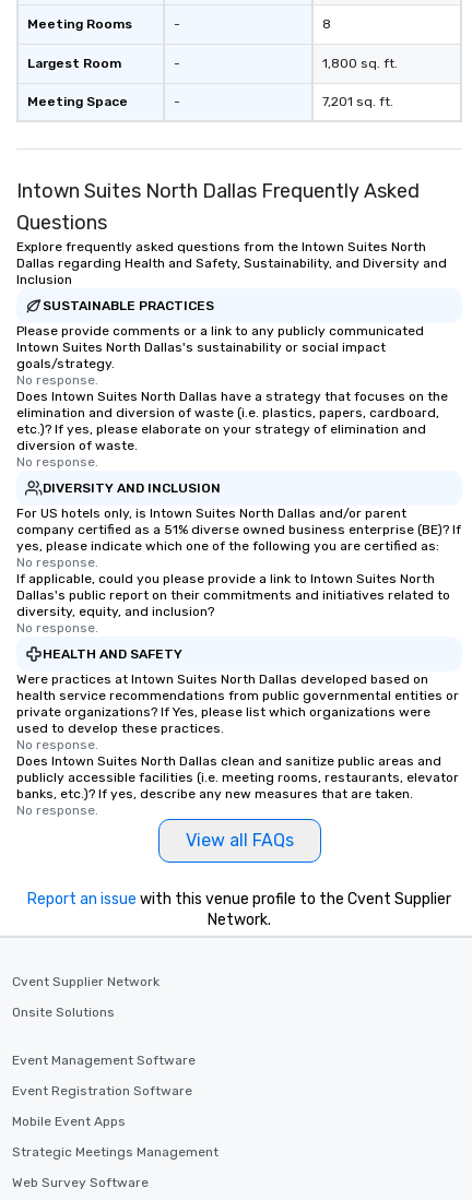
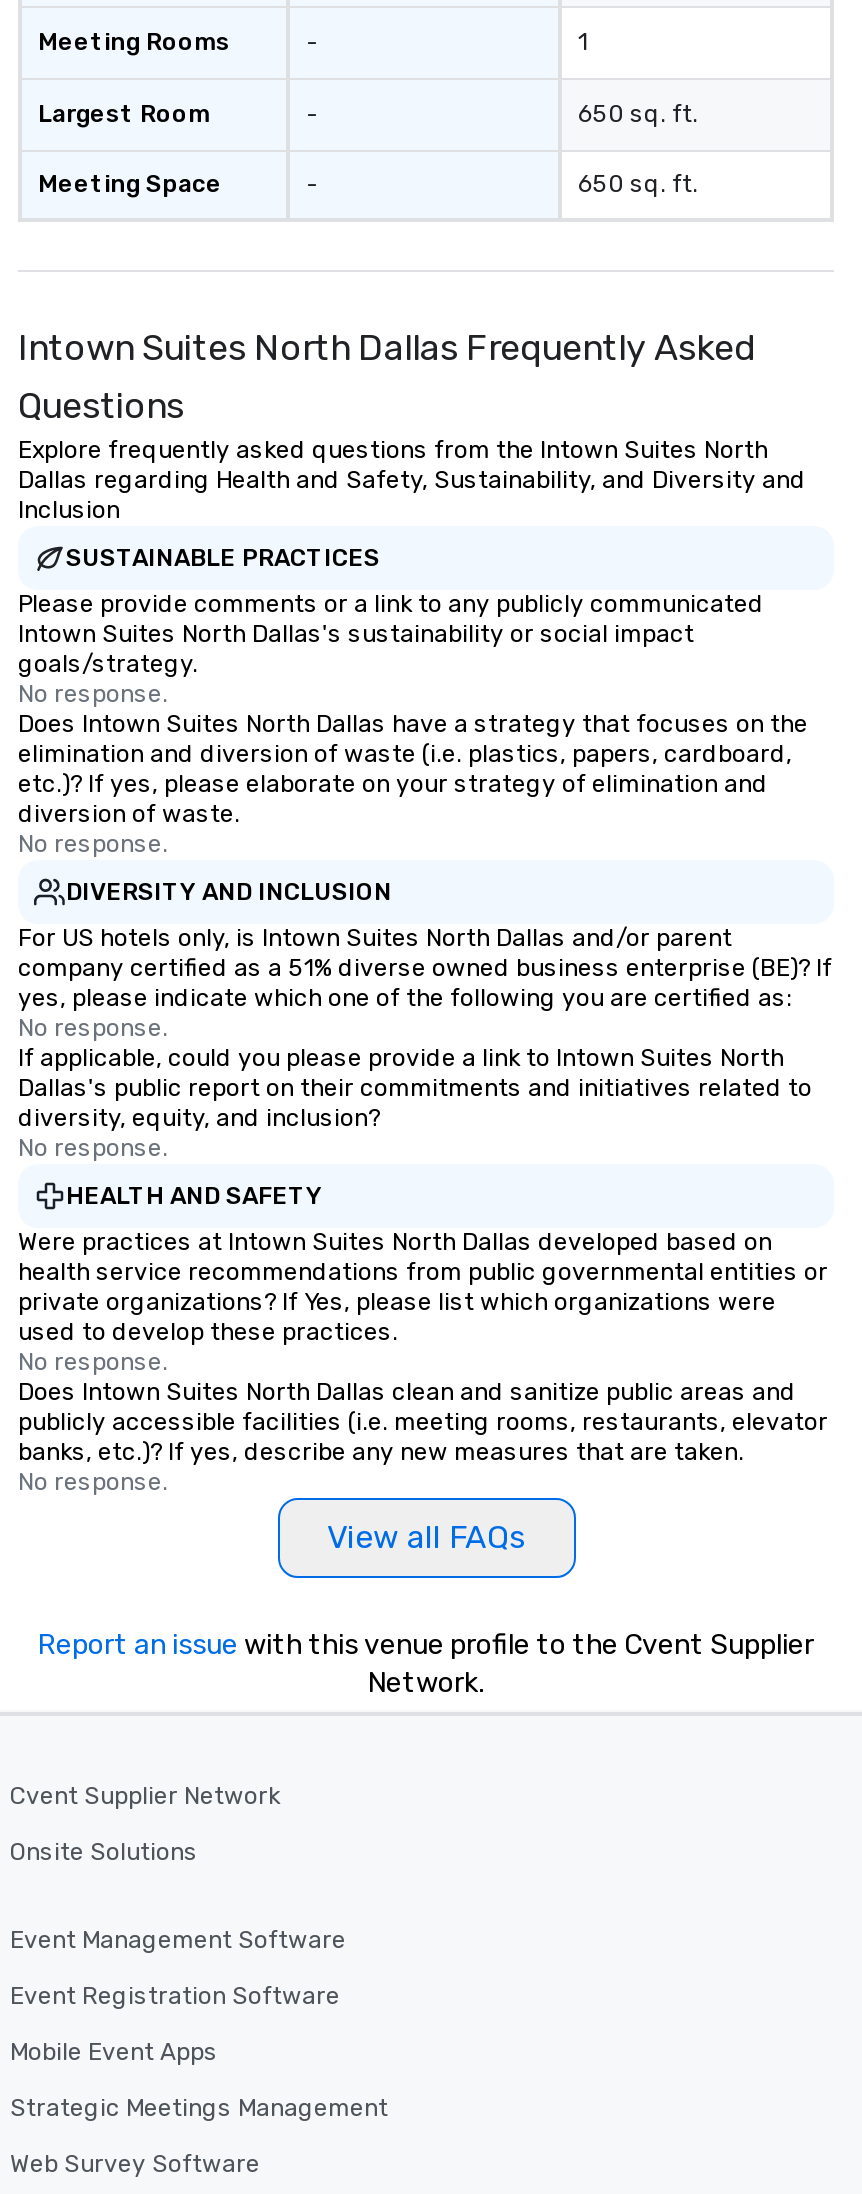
- 8
+ 1

- 1,800 sq. ft.
+ 650 sq. ft.

- 7,201 sq. ft.
+ 650 sq. ft.
